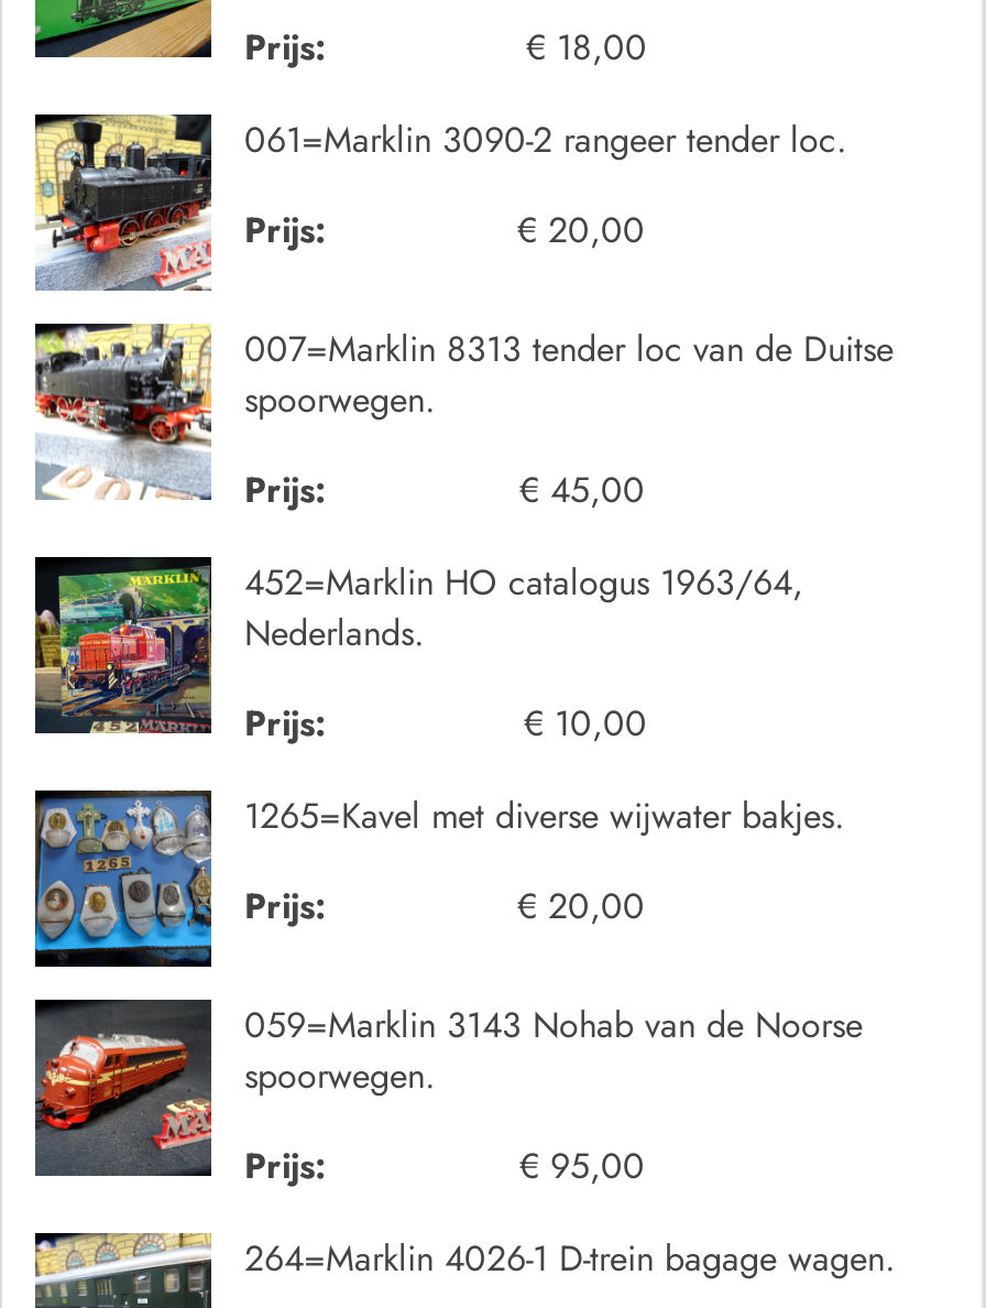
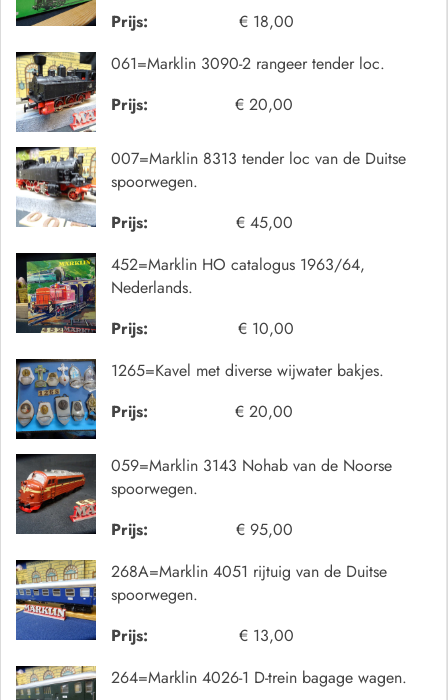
+ [image]
+ 268A=Marklin 4051 rijtuig van de Duitse
+ spoorwegen.
+ Prijs:
+ € 13,00
